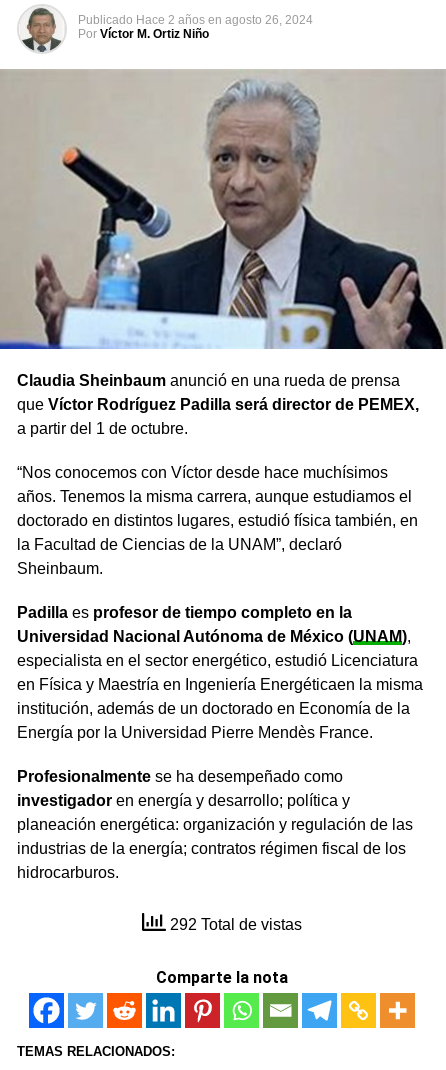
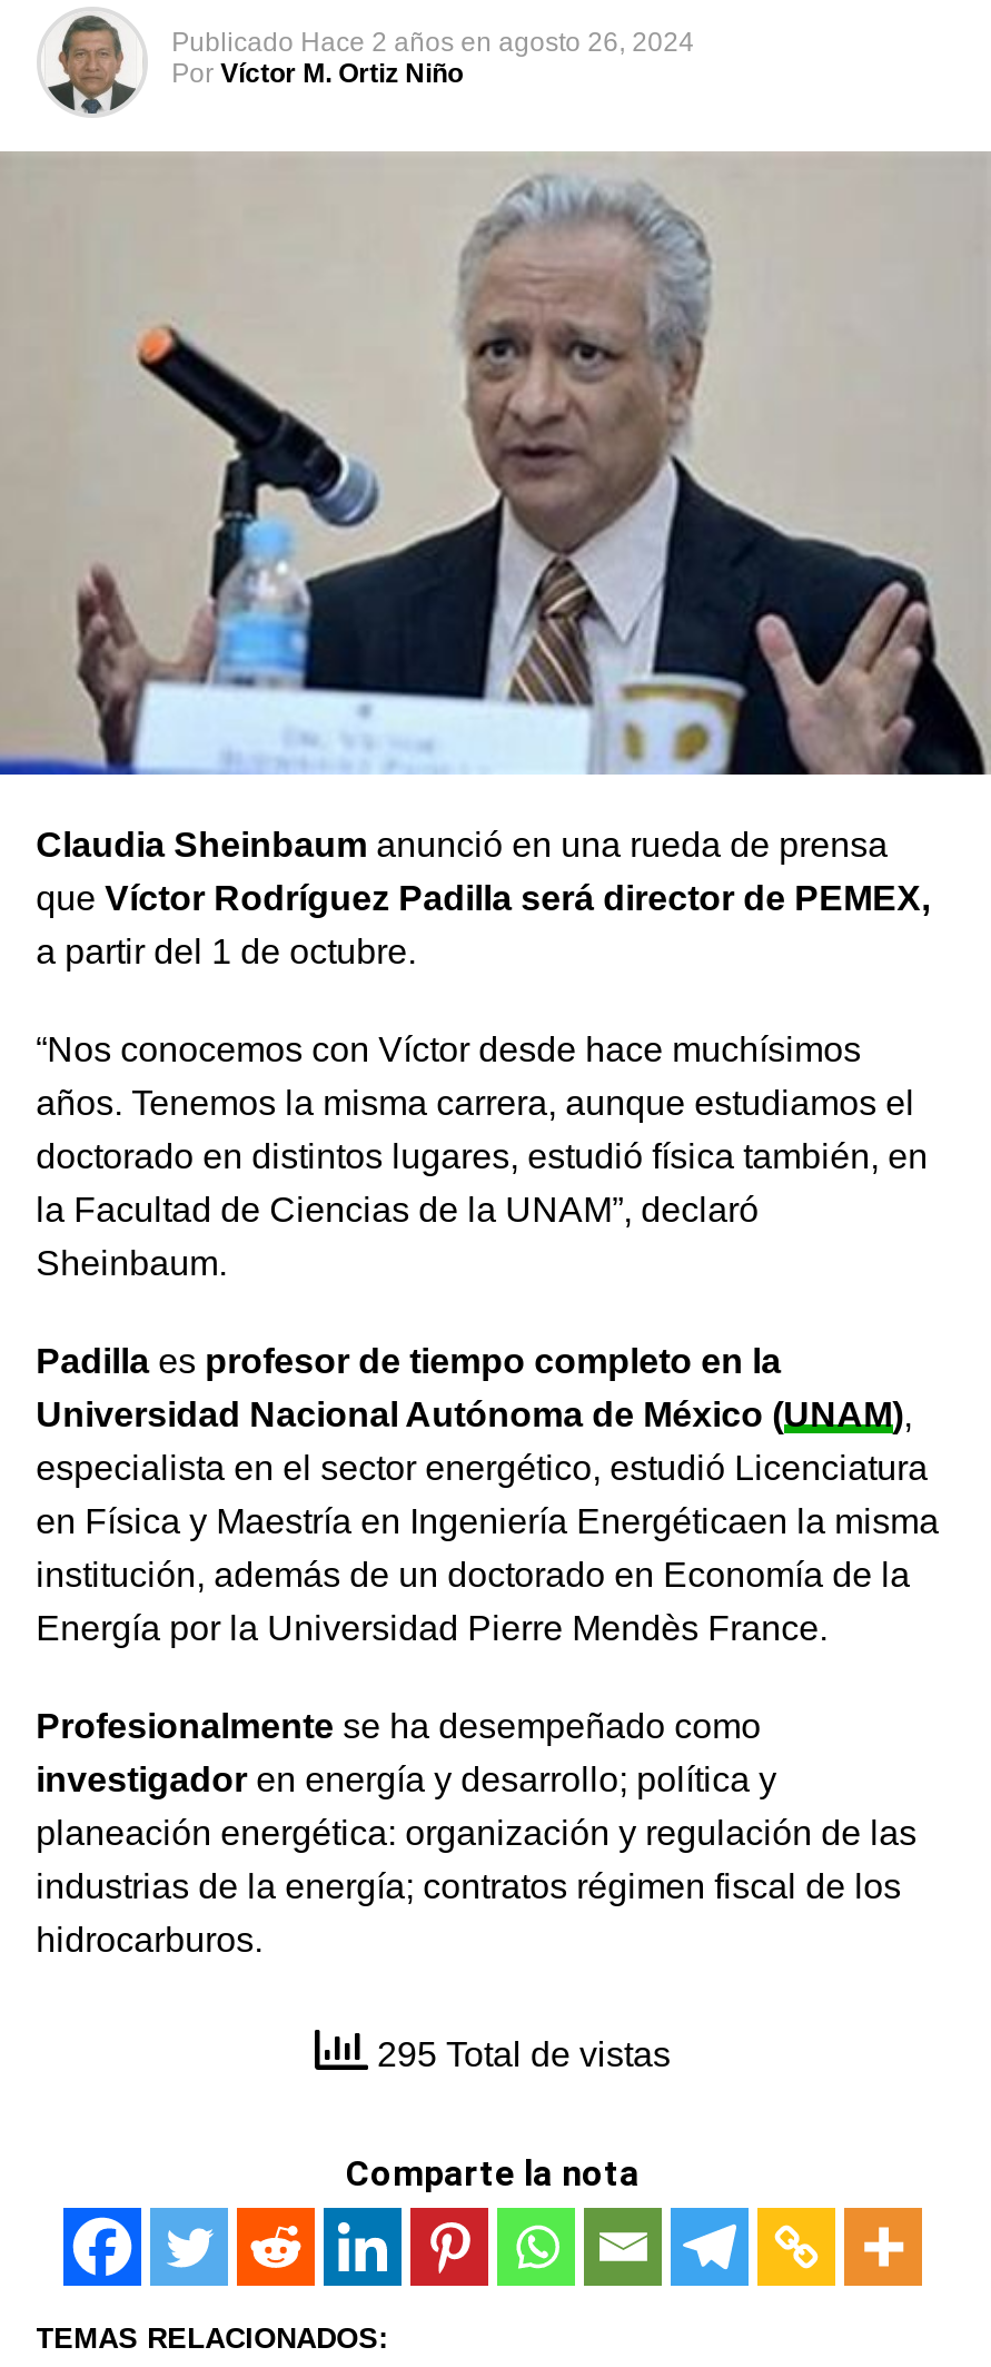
- 292 Total de vistas
+ 295 Total de vistas
